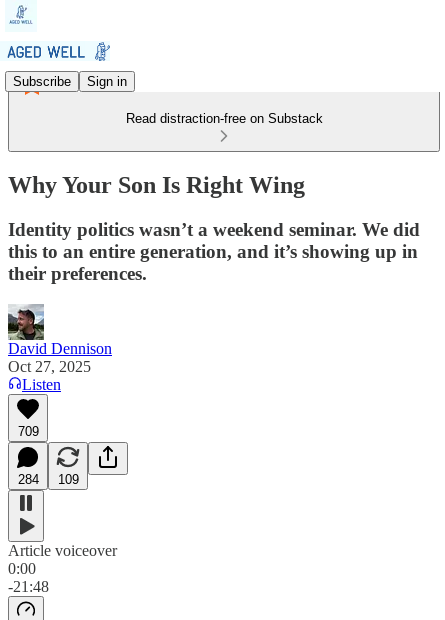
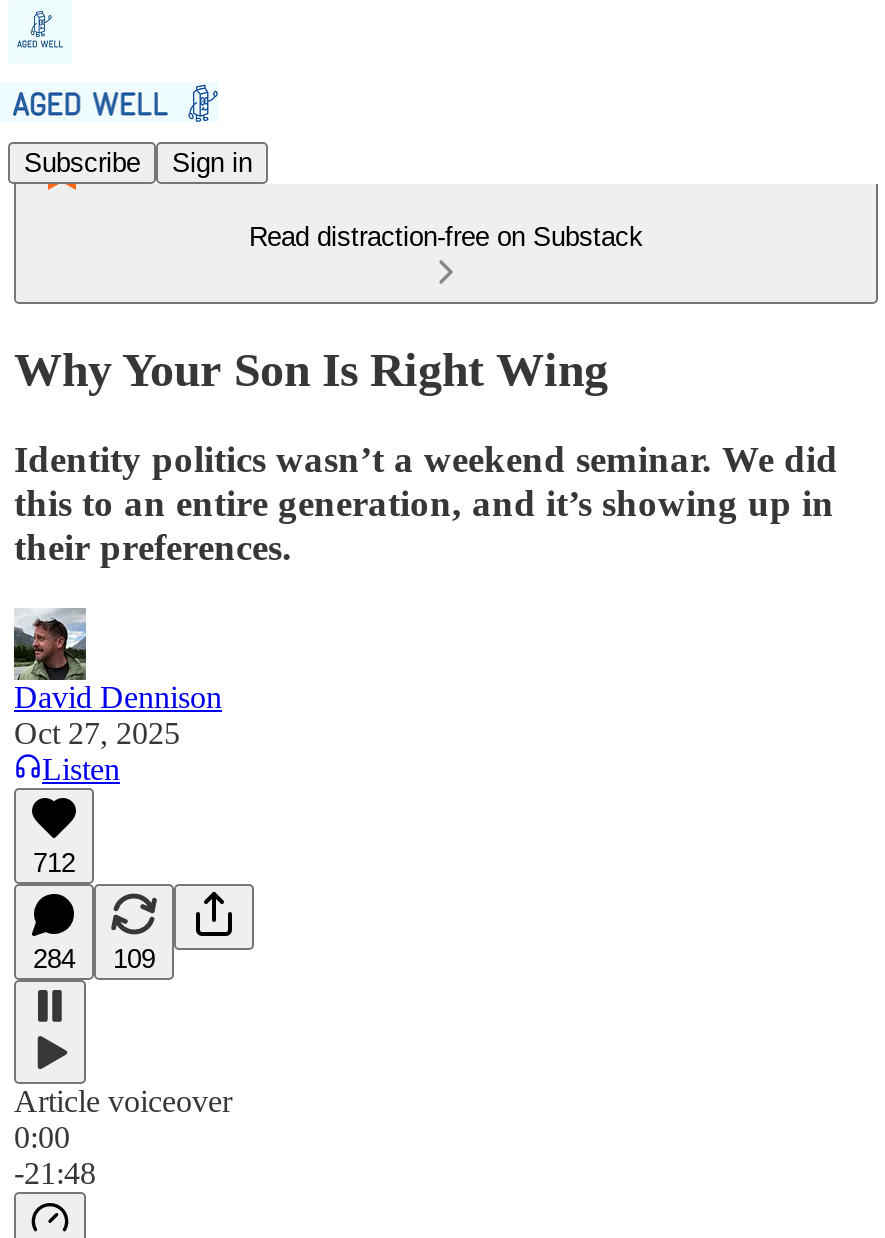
- 709
+ 712
